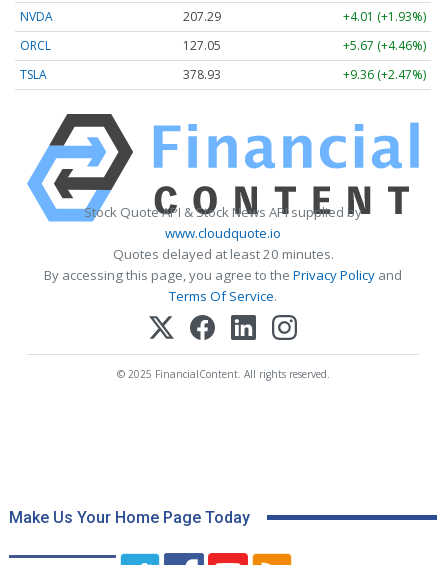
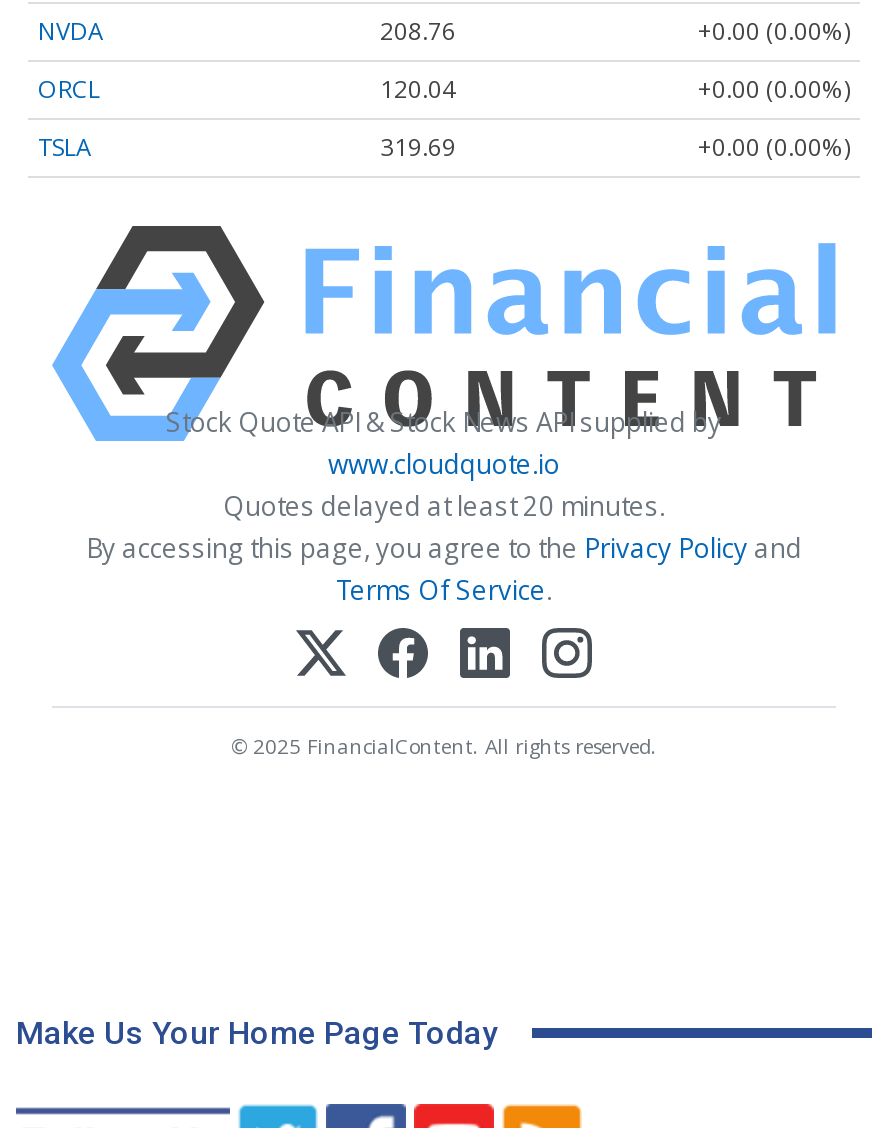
- 207.29
+ 208.76

- +4.01 (+1.93%)
+ +0.00 (0.00%)

- 127.05
+ 120.04

- +5.67 (+4.46%)
+ +0.00 (0.00%)

- 378.93
+ 319.69

- +9.36 (+2.47%)
+ +0.00 (0.00%)
